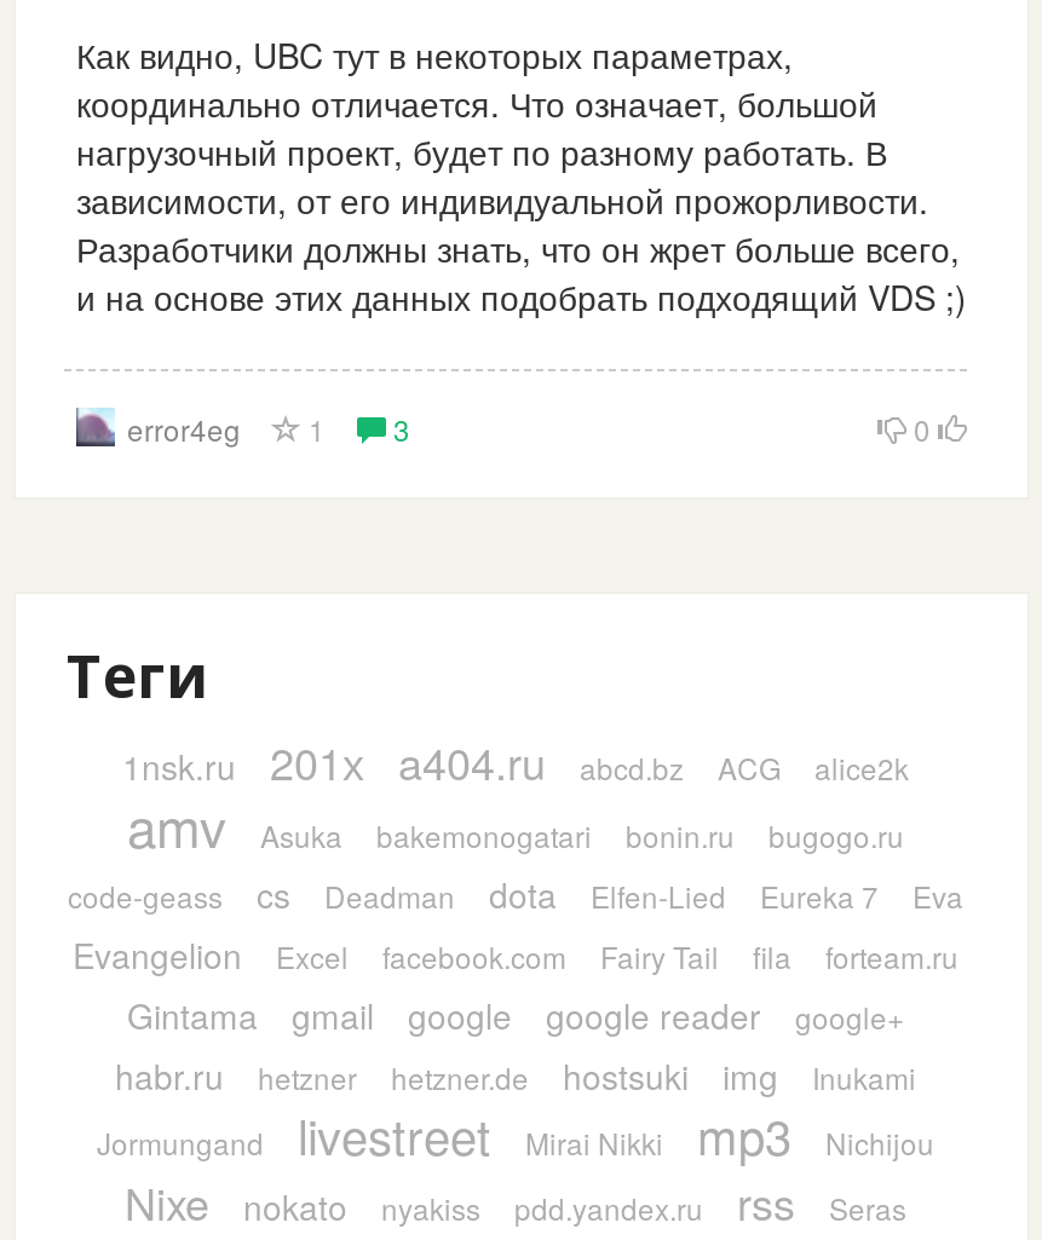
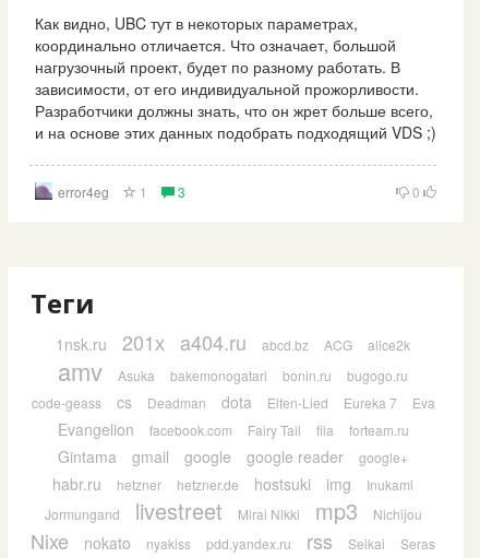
- Excel

+ Seikai
